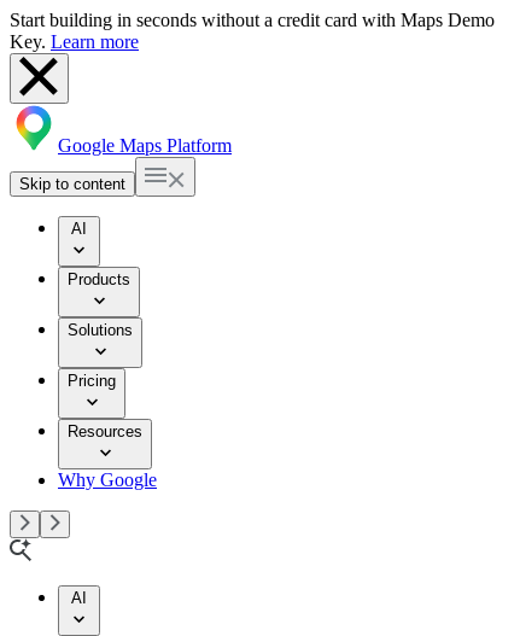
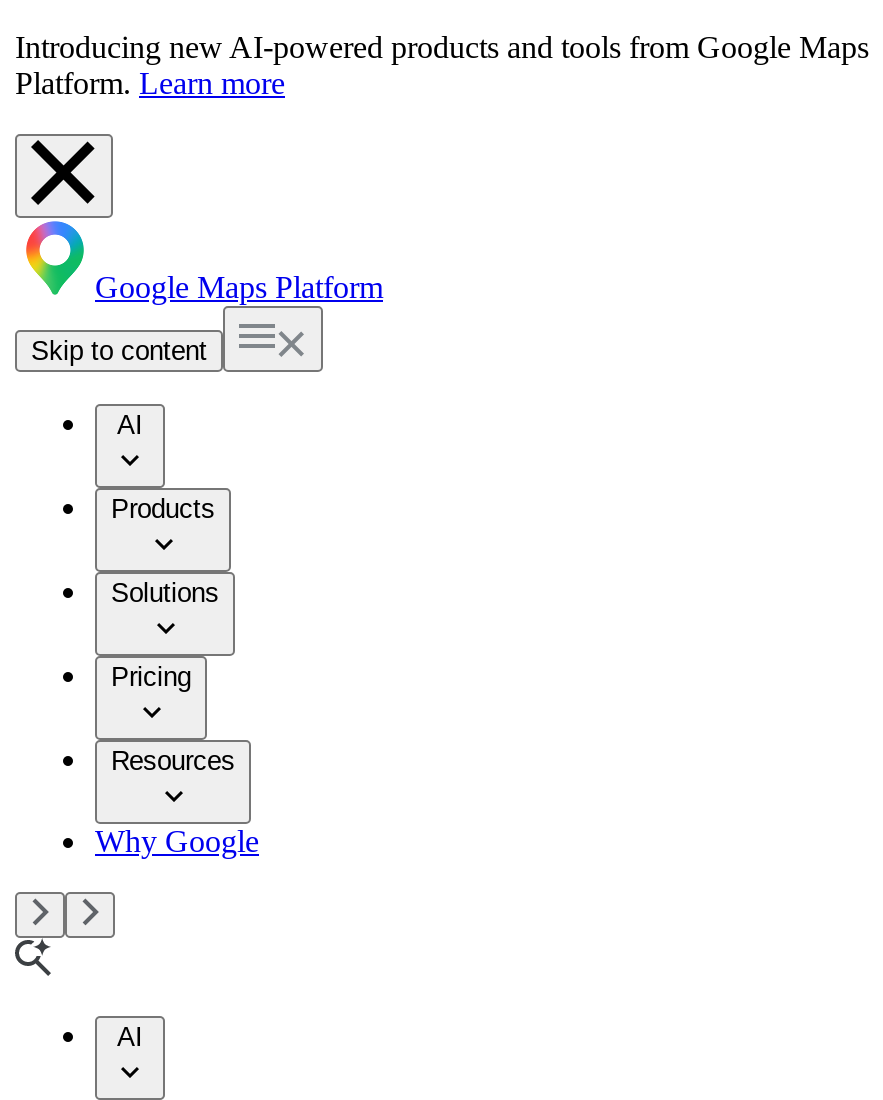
- Start building in seconds without a credit card with Maps Demo
- Key. Learn more
+ Introducing new AI-powered products and tools from Google Maps
+ Platform. Learn more
